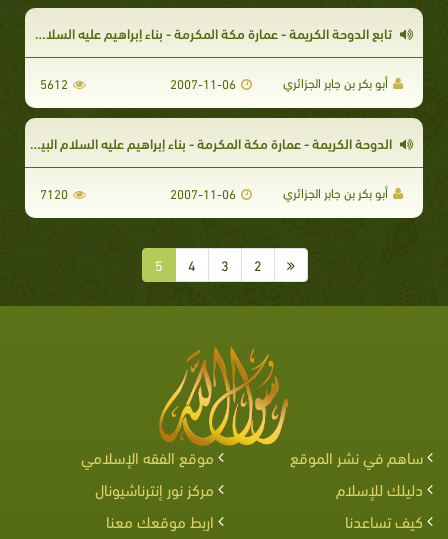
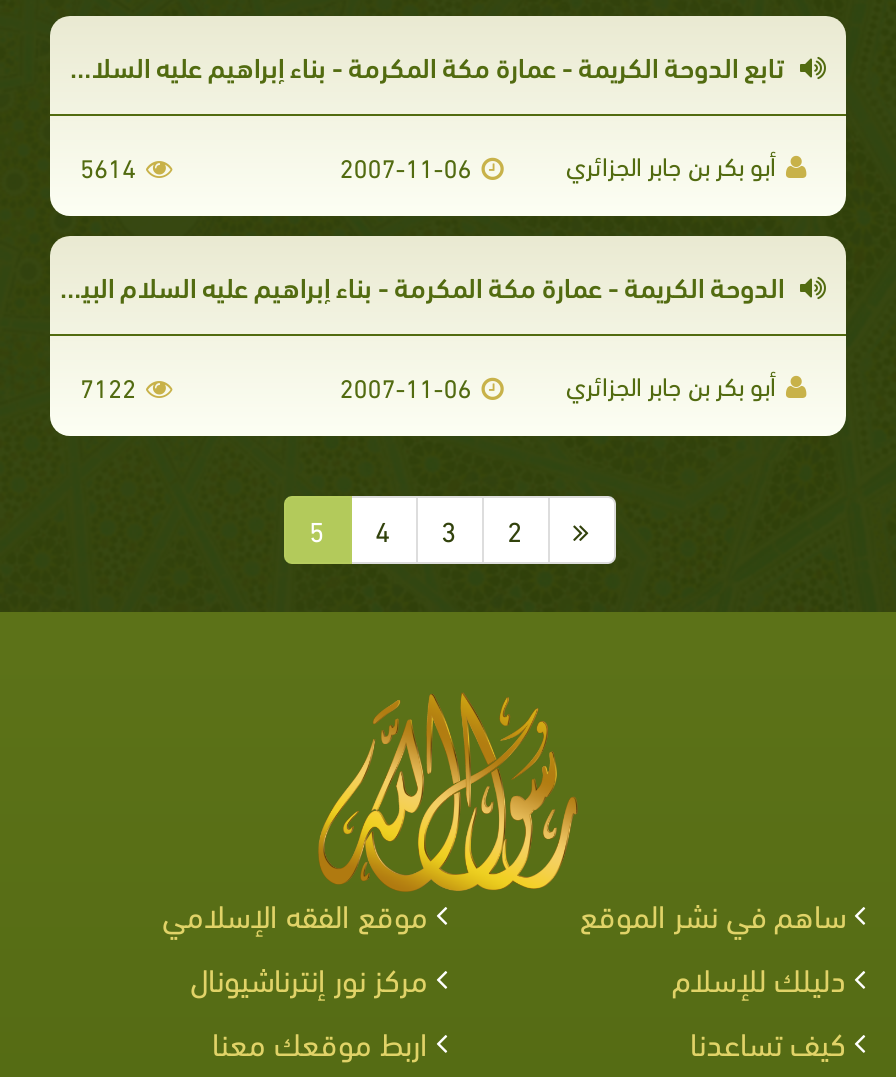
- 5612
+ 5614

- 7120
+ 7122
